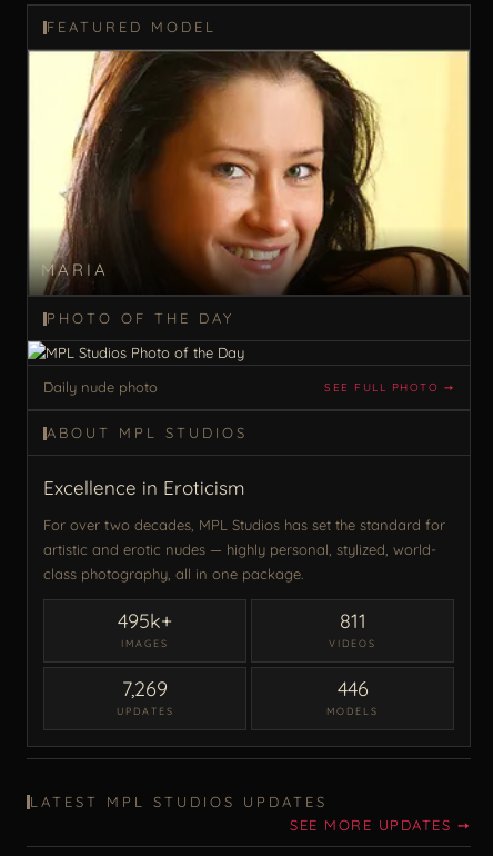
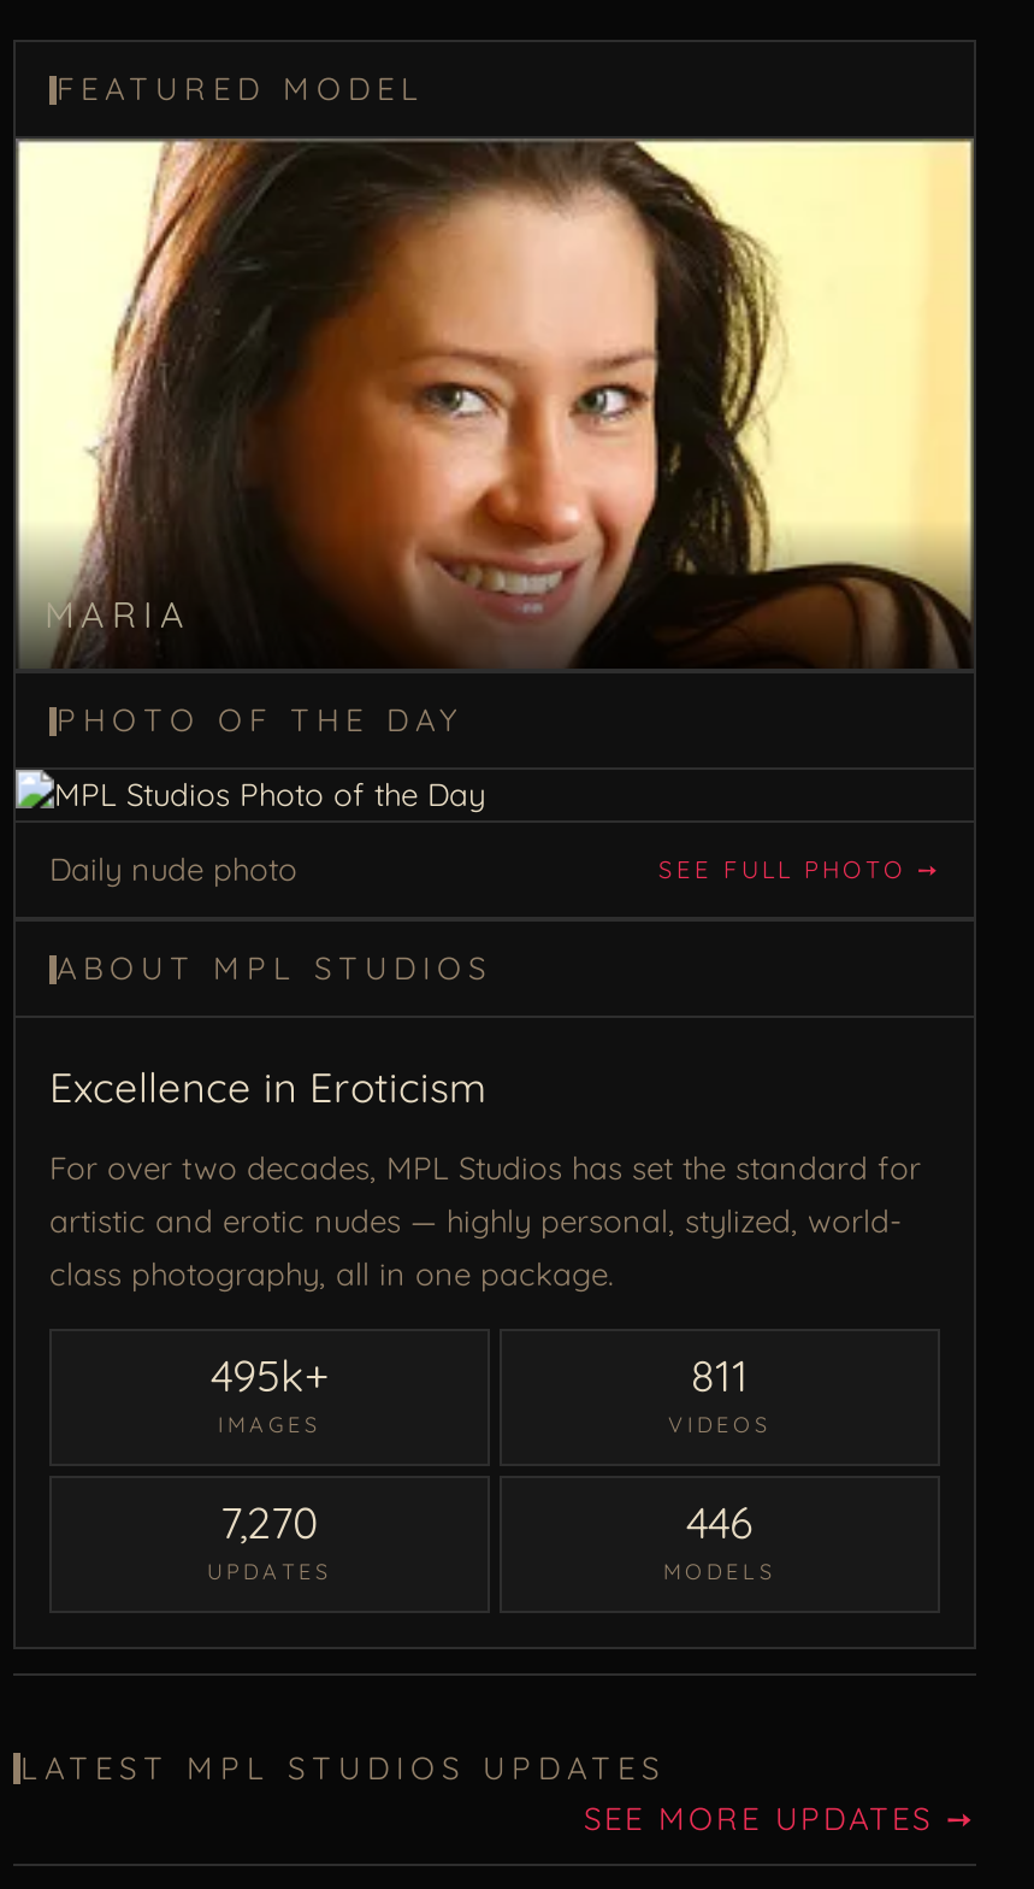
- 7,269
+ 7,270
